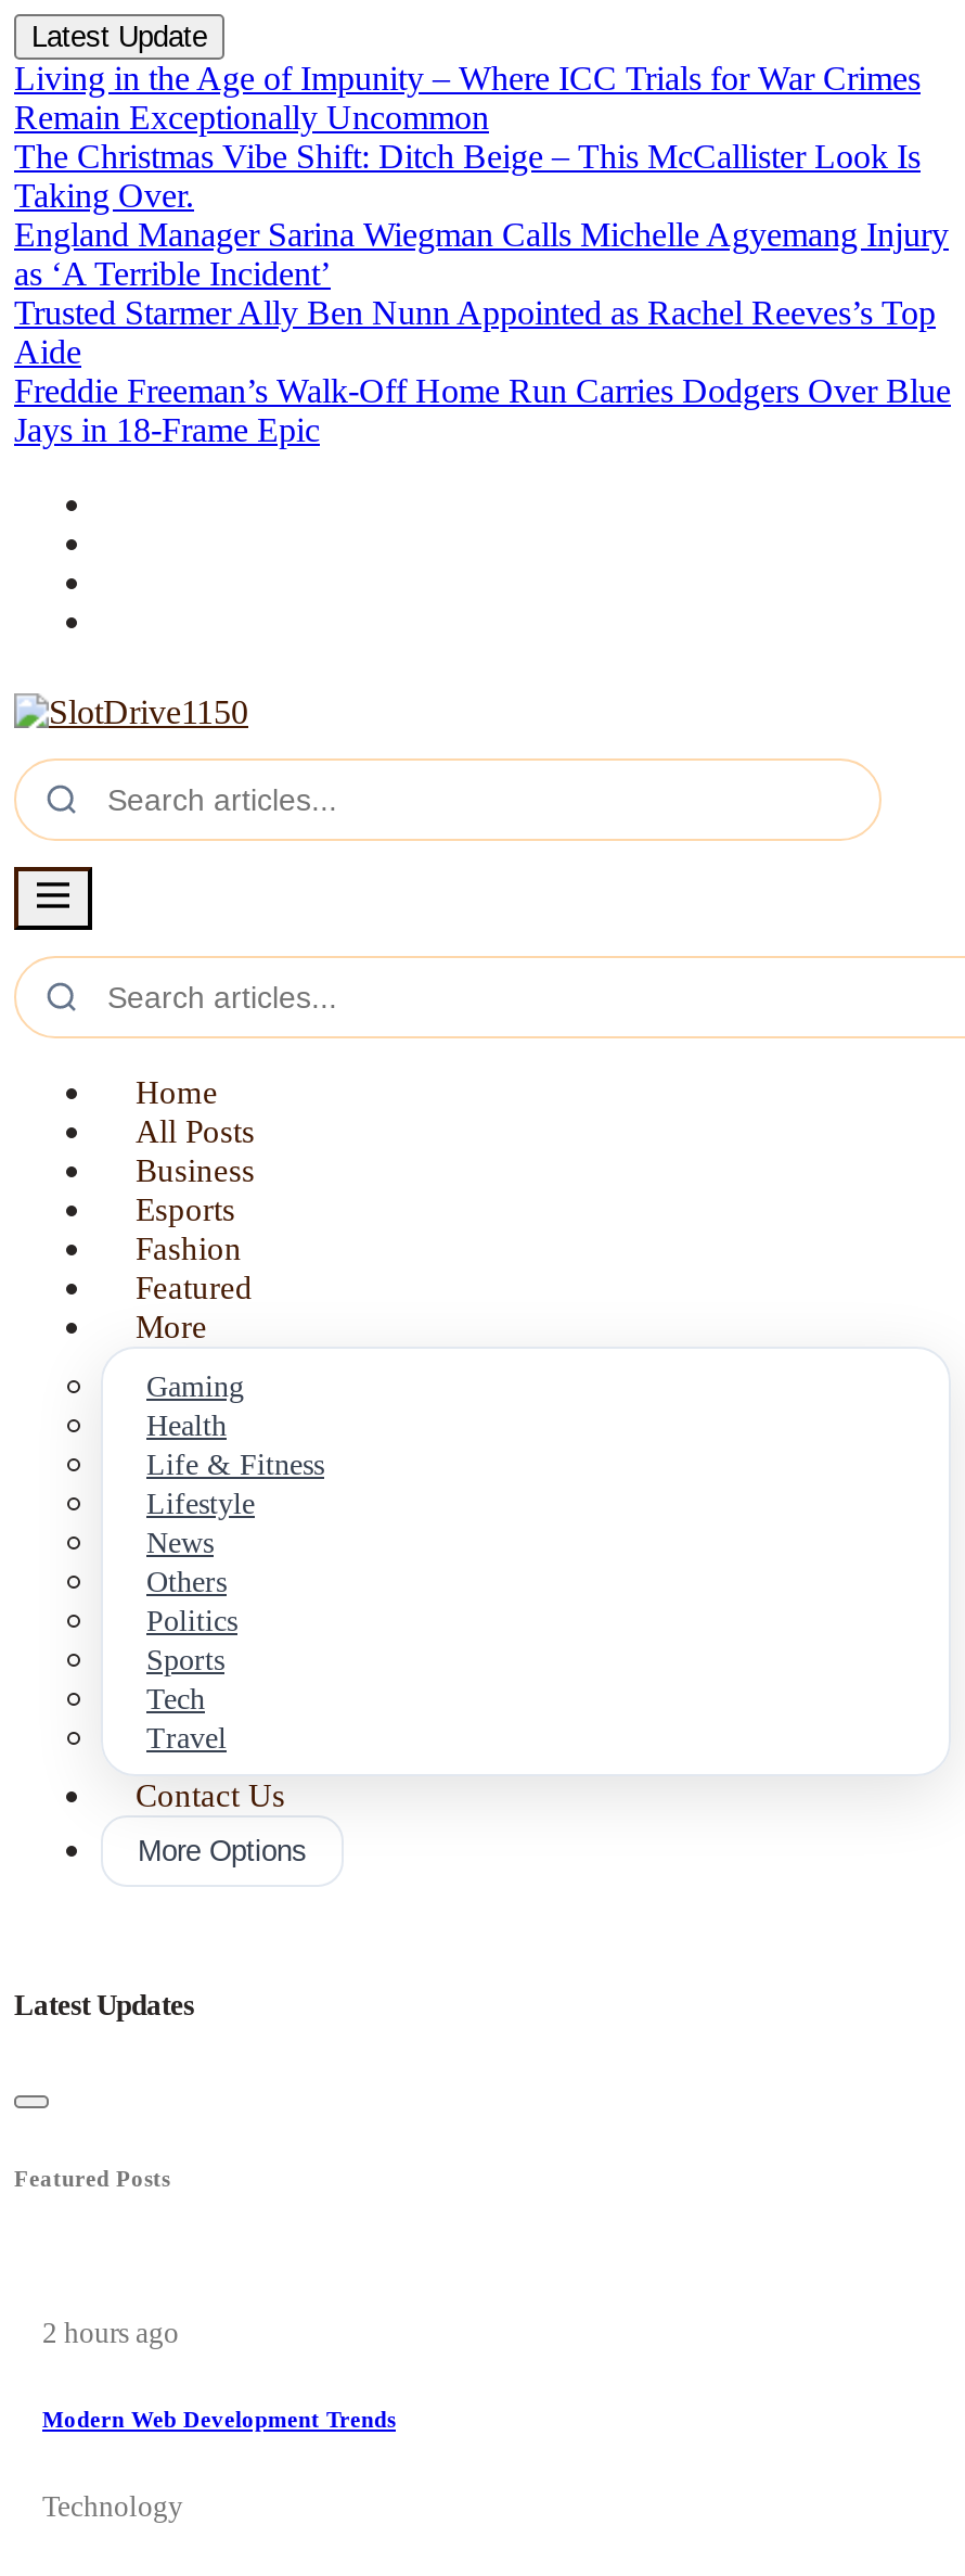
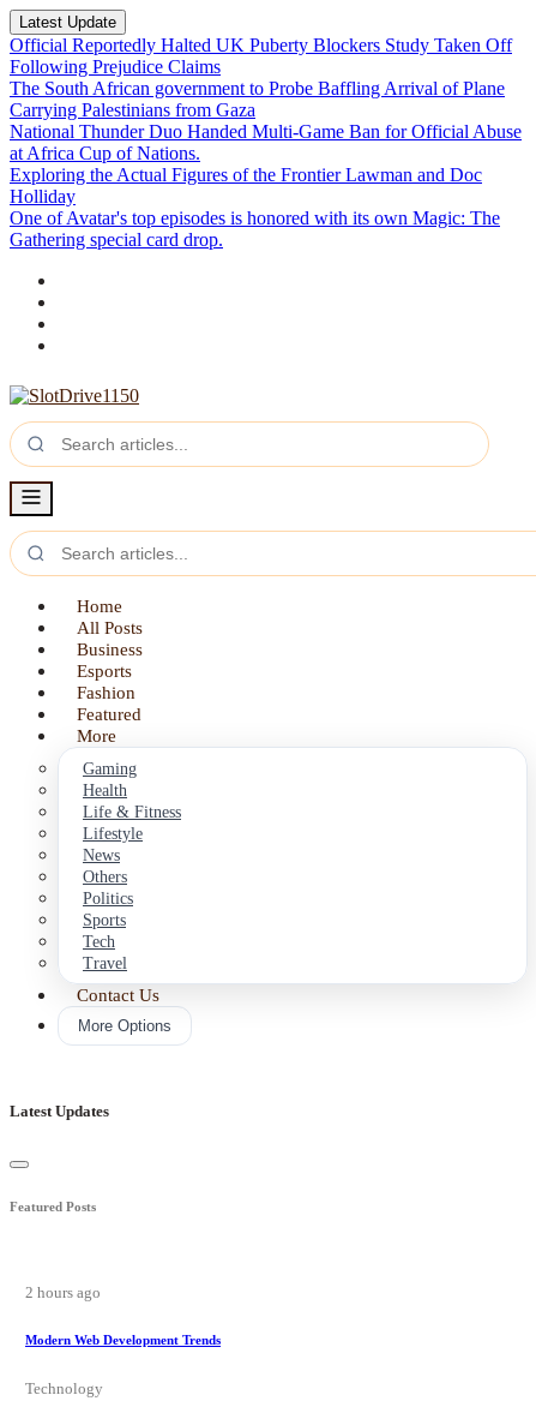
- Living in the Age of Impunity – Where ICC Trials for War Crimes
- Remain Exceptionally Uncommon
- The Christmas Vibe Shift: Ditch Beige – This McCallister Look Is
- Taking Over.
- England Manager Sarina Wiegman Calls Michelle Agyemang Injury
- as ‘A Terrible Incident’
- Trusted Starmer Ally Ben Nunn Appointed as Rachel Reeves’s Top
- Aide
- Freddie Freeman’s Walk-Off Home Run Carries Dodgers Over Blue
- Jays in 18-Frame Epic
+ Official Reportedly Halted UK Puberty Blockers Study Taken Off
+ Following Prejudice Claims
+ The South African government to Probe Baffling Arrival of Plane
+ Carrying Palestinians from Gaza
+ National Thunder Duo Handed Multi-Game Ban for Official Abuse
+ at Africa Cup of Nations.
+ Exploring the Actual Figures of the Frontier Lawman and Doc
+ Holliday
+ One of Avatar's top episodes is honored with its own Magic: The
+ Gathering special card drop.
